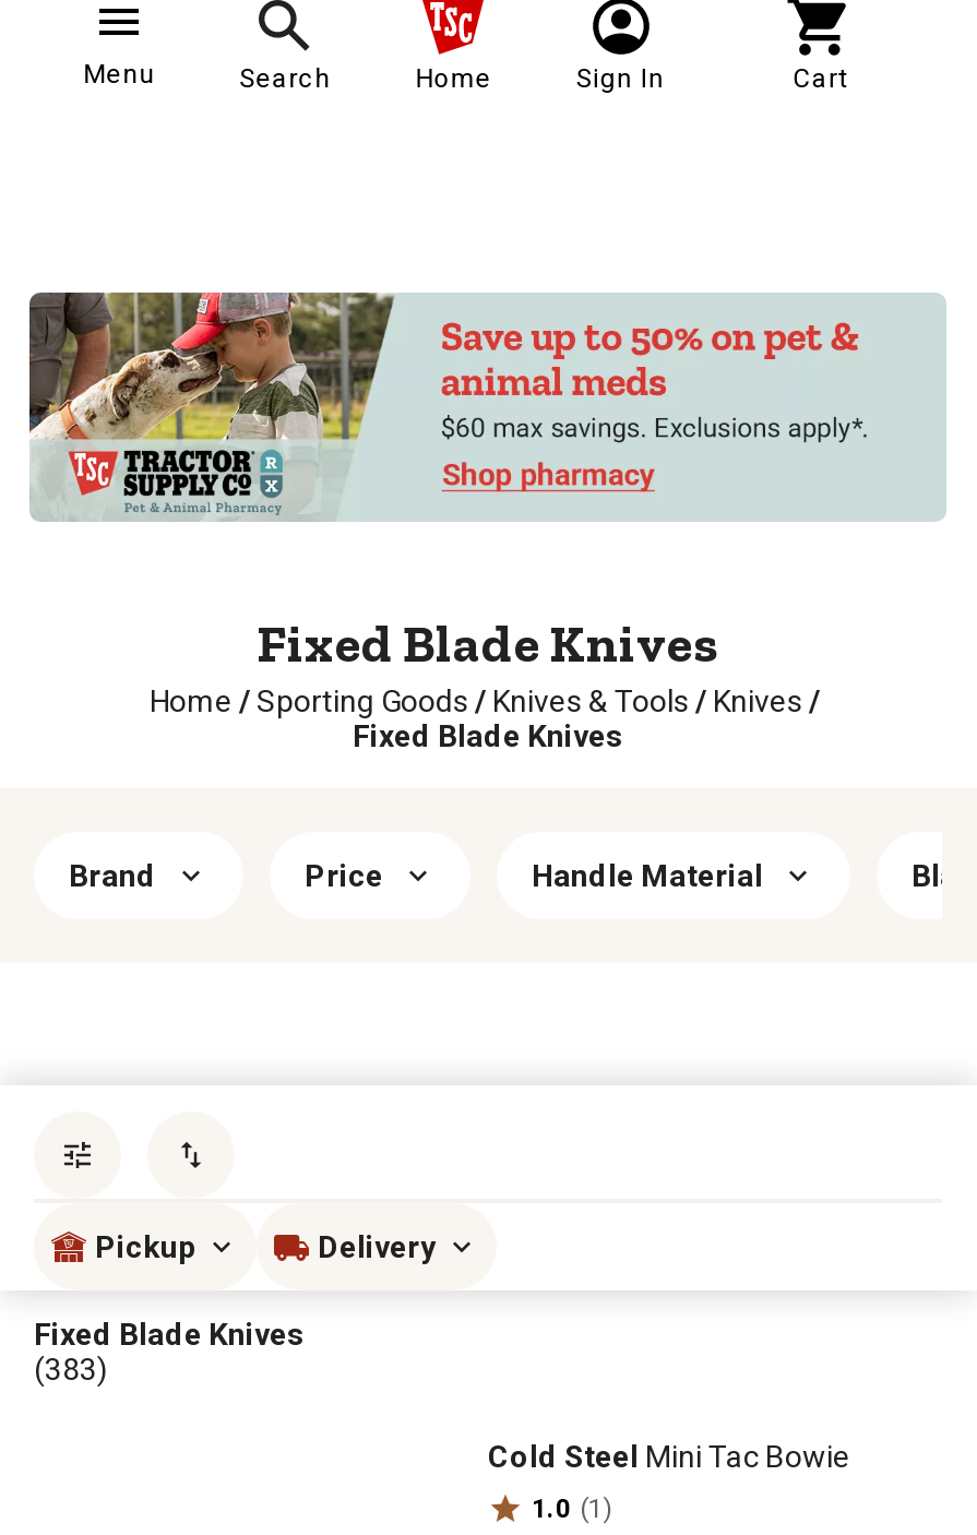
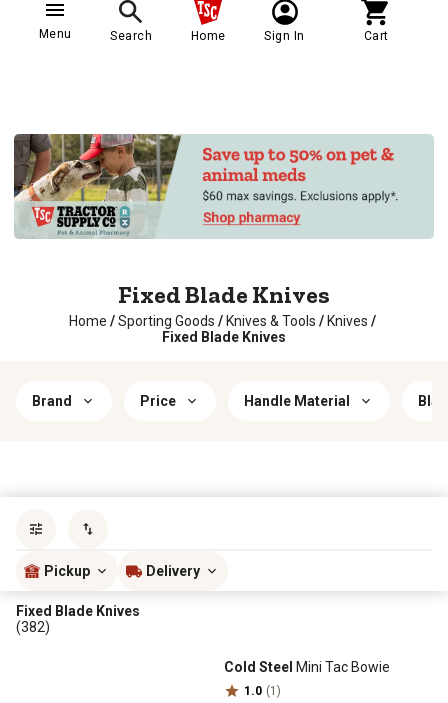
- (383)
+ (382)
